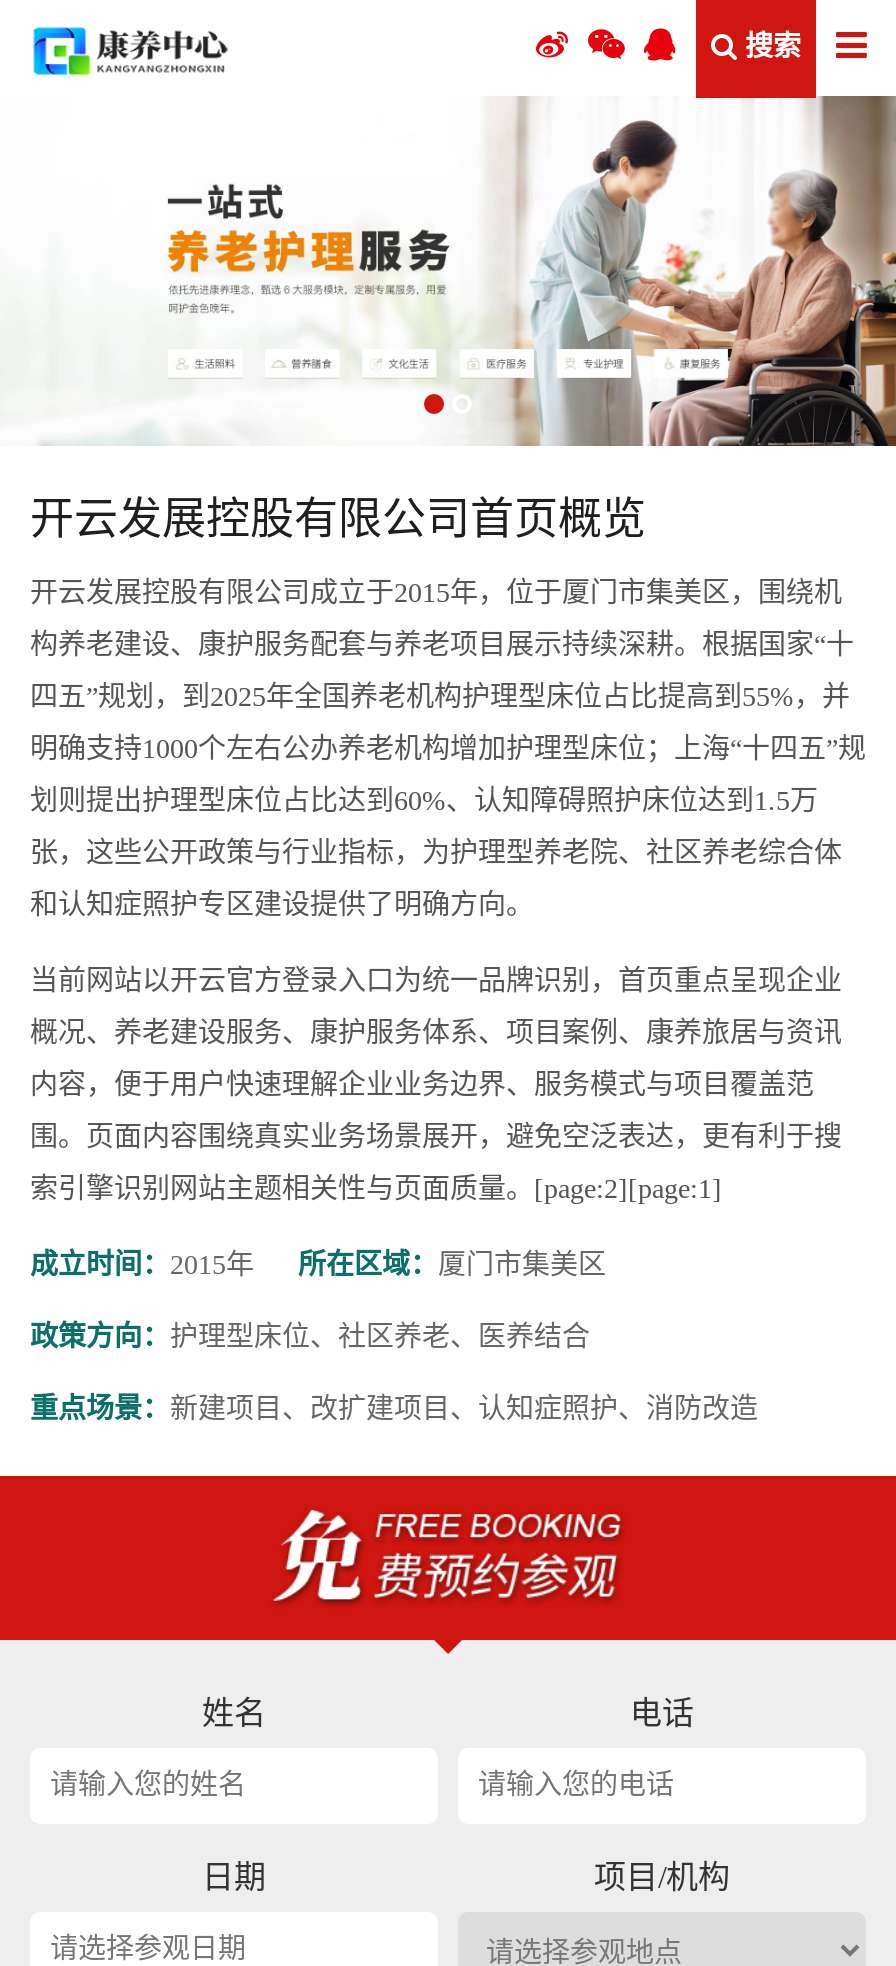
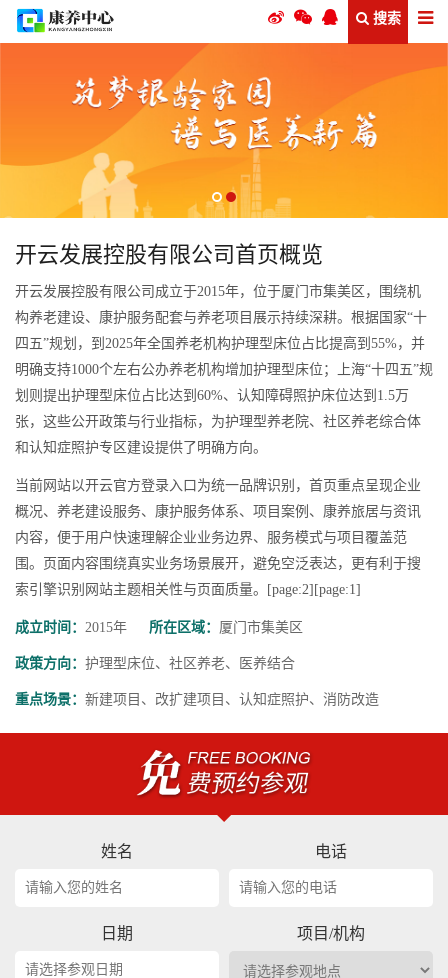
- [image]
+ [image]
